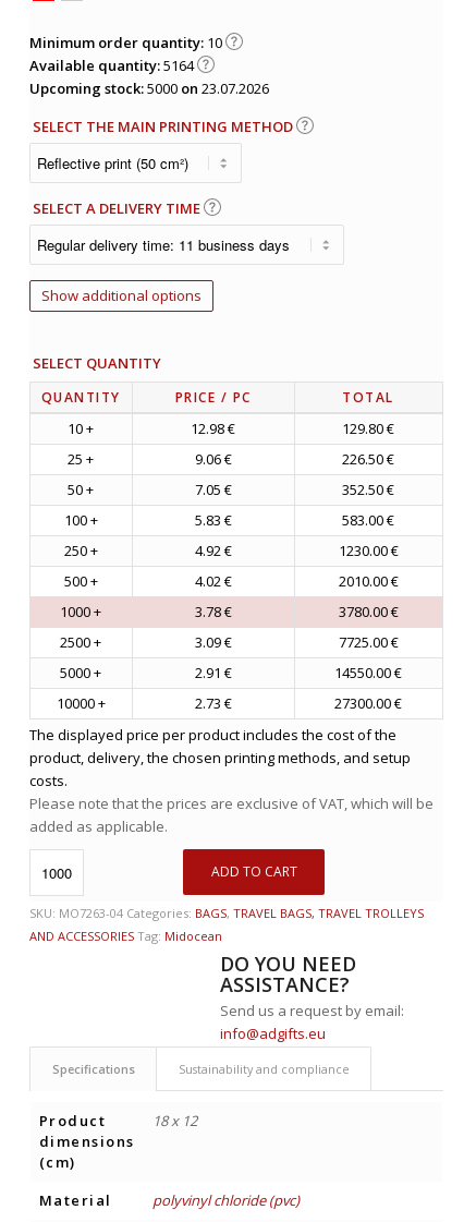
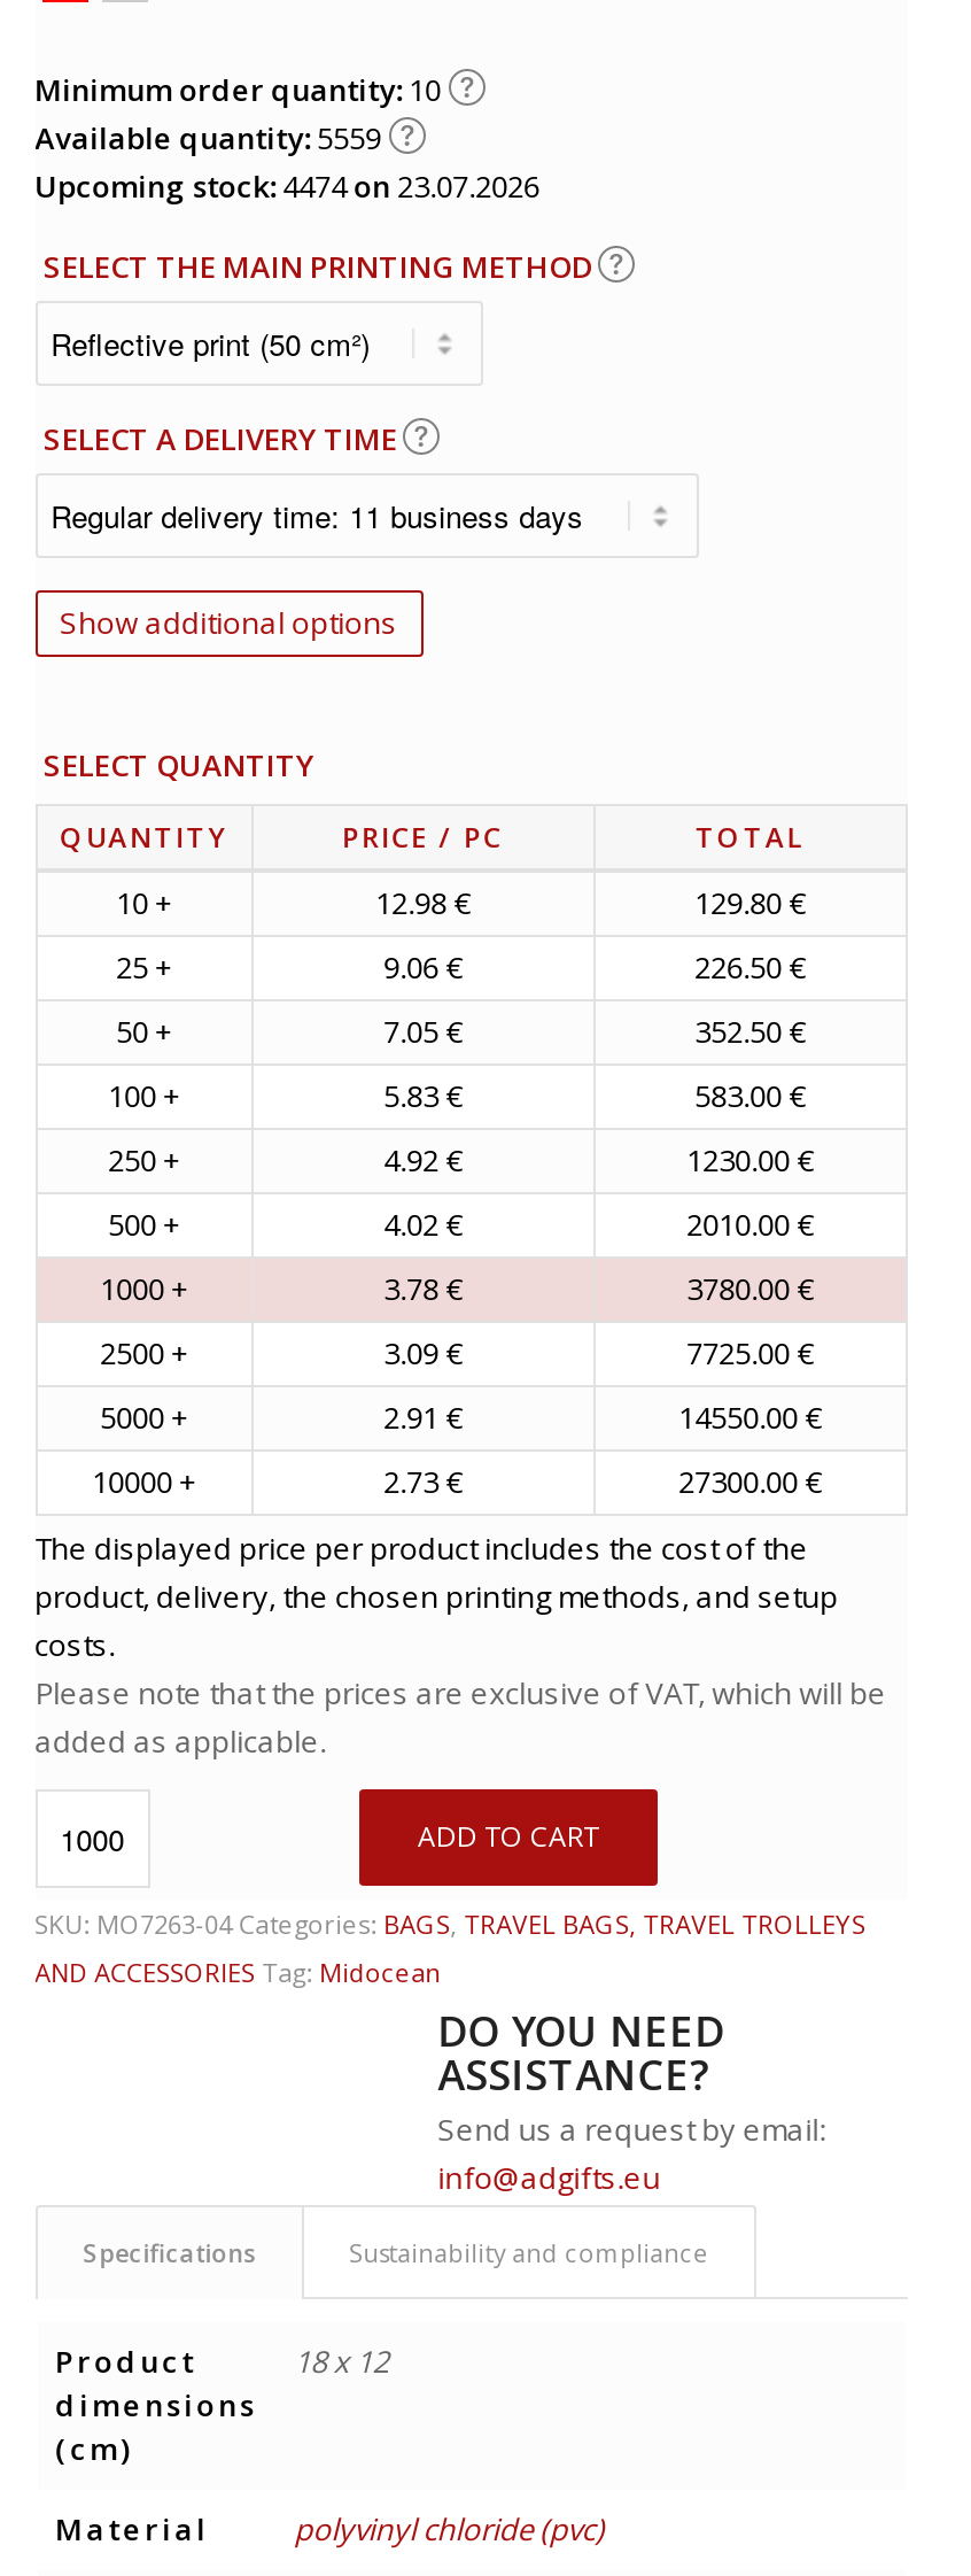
- Available quantity: 5164
+ Available quantity: 5559

- Upcoming stock: 5000on 23.07.2026
+ Upcoming stock: 4474on 23.07.2026
